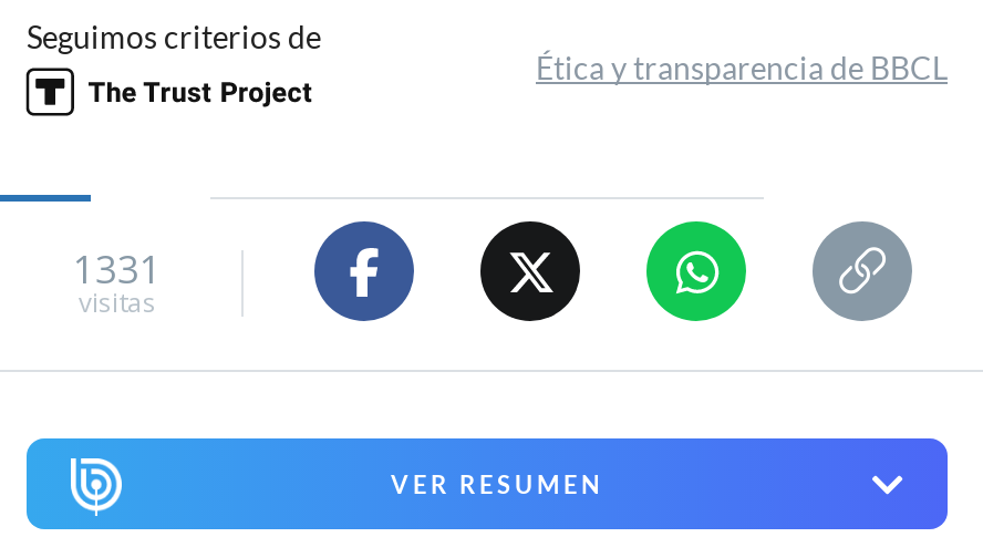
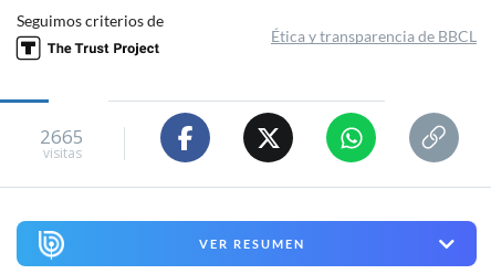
- 1331
+ 2665
